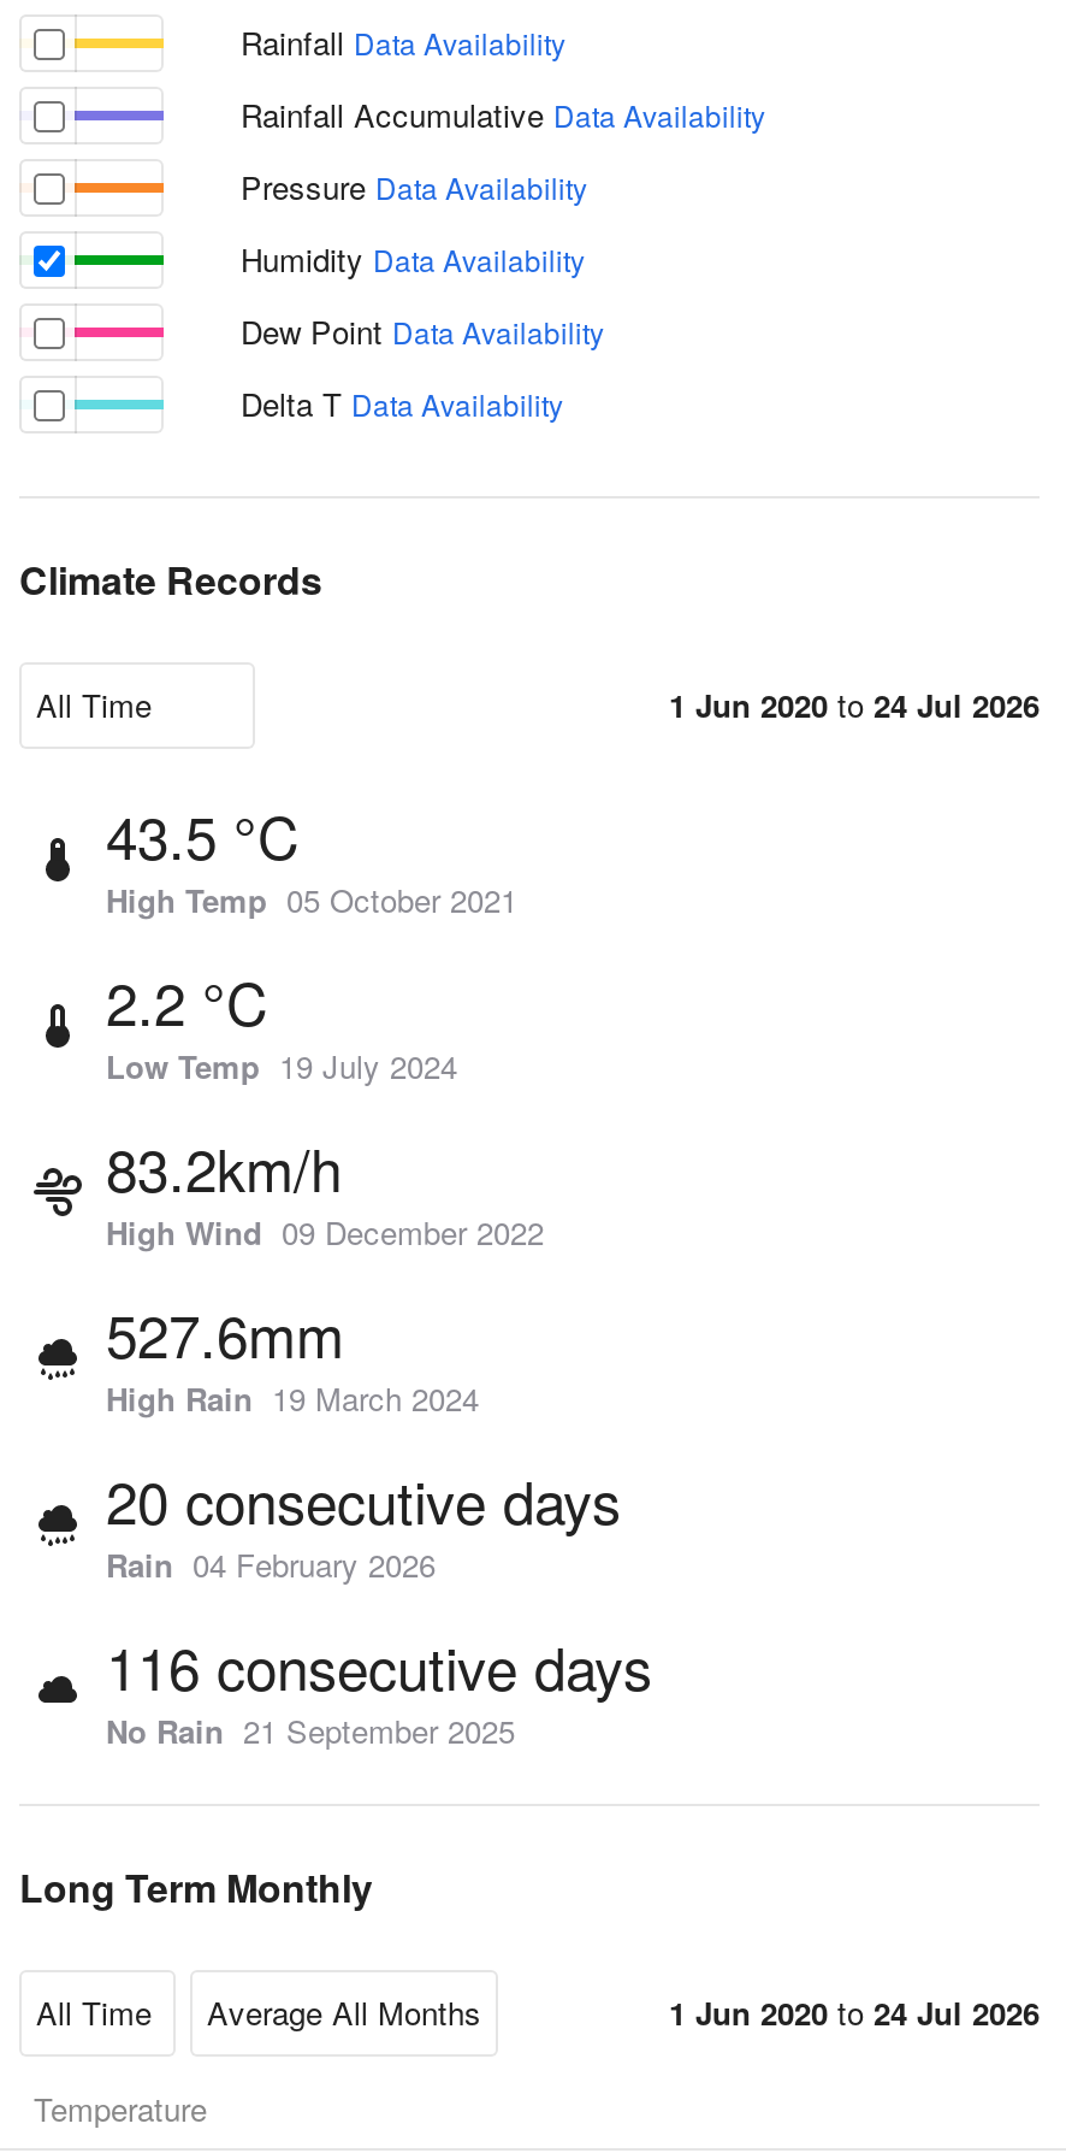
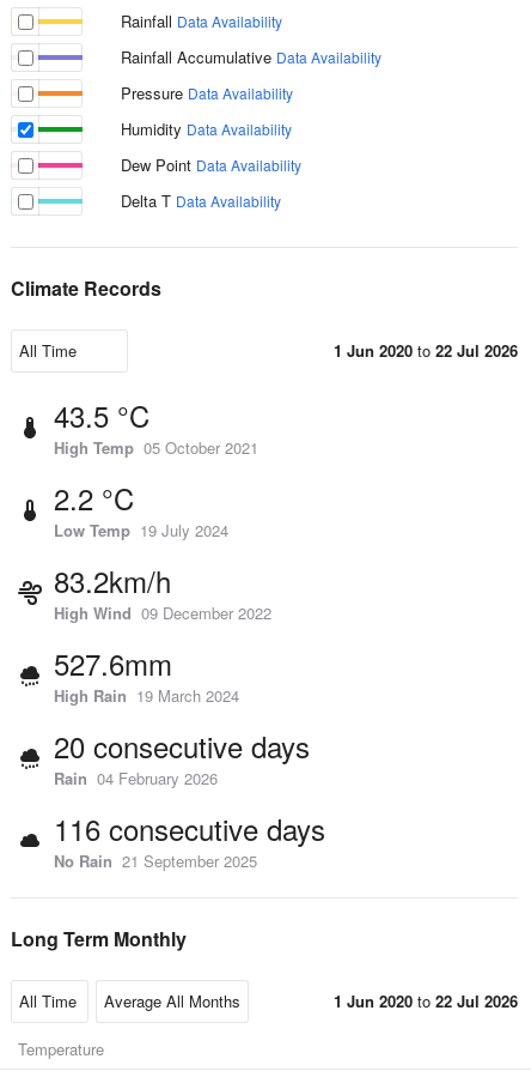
- 1 Jun 2020 to 24 Jul 2026
+ 1 Jun 2020 to 22 Jul 2026

- 1 Jun 2020 to 24 Jul 2026
+ 1 Jun 2020 to 22 Jul 2026
